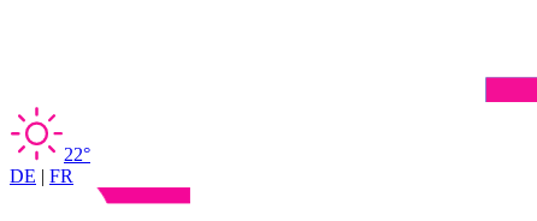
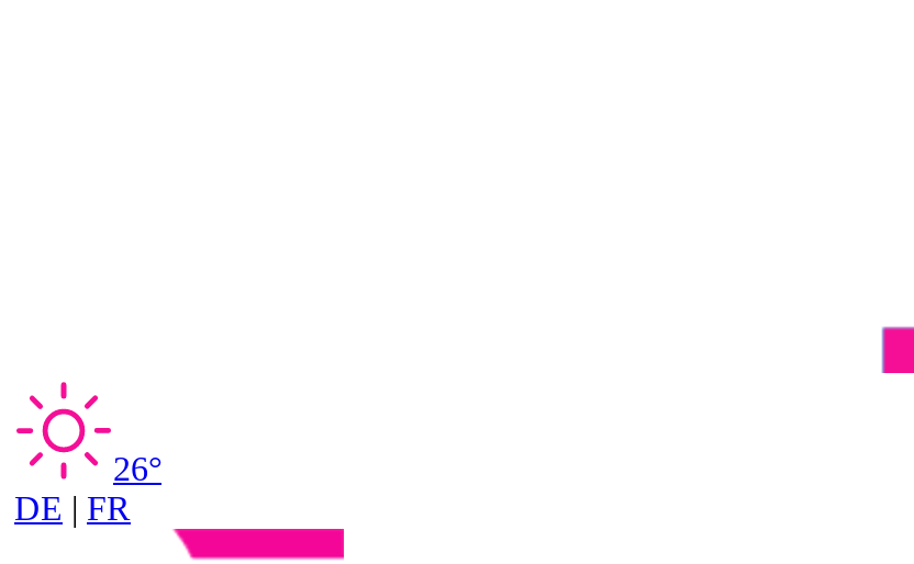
- 22°
+ 26°
